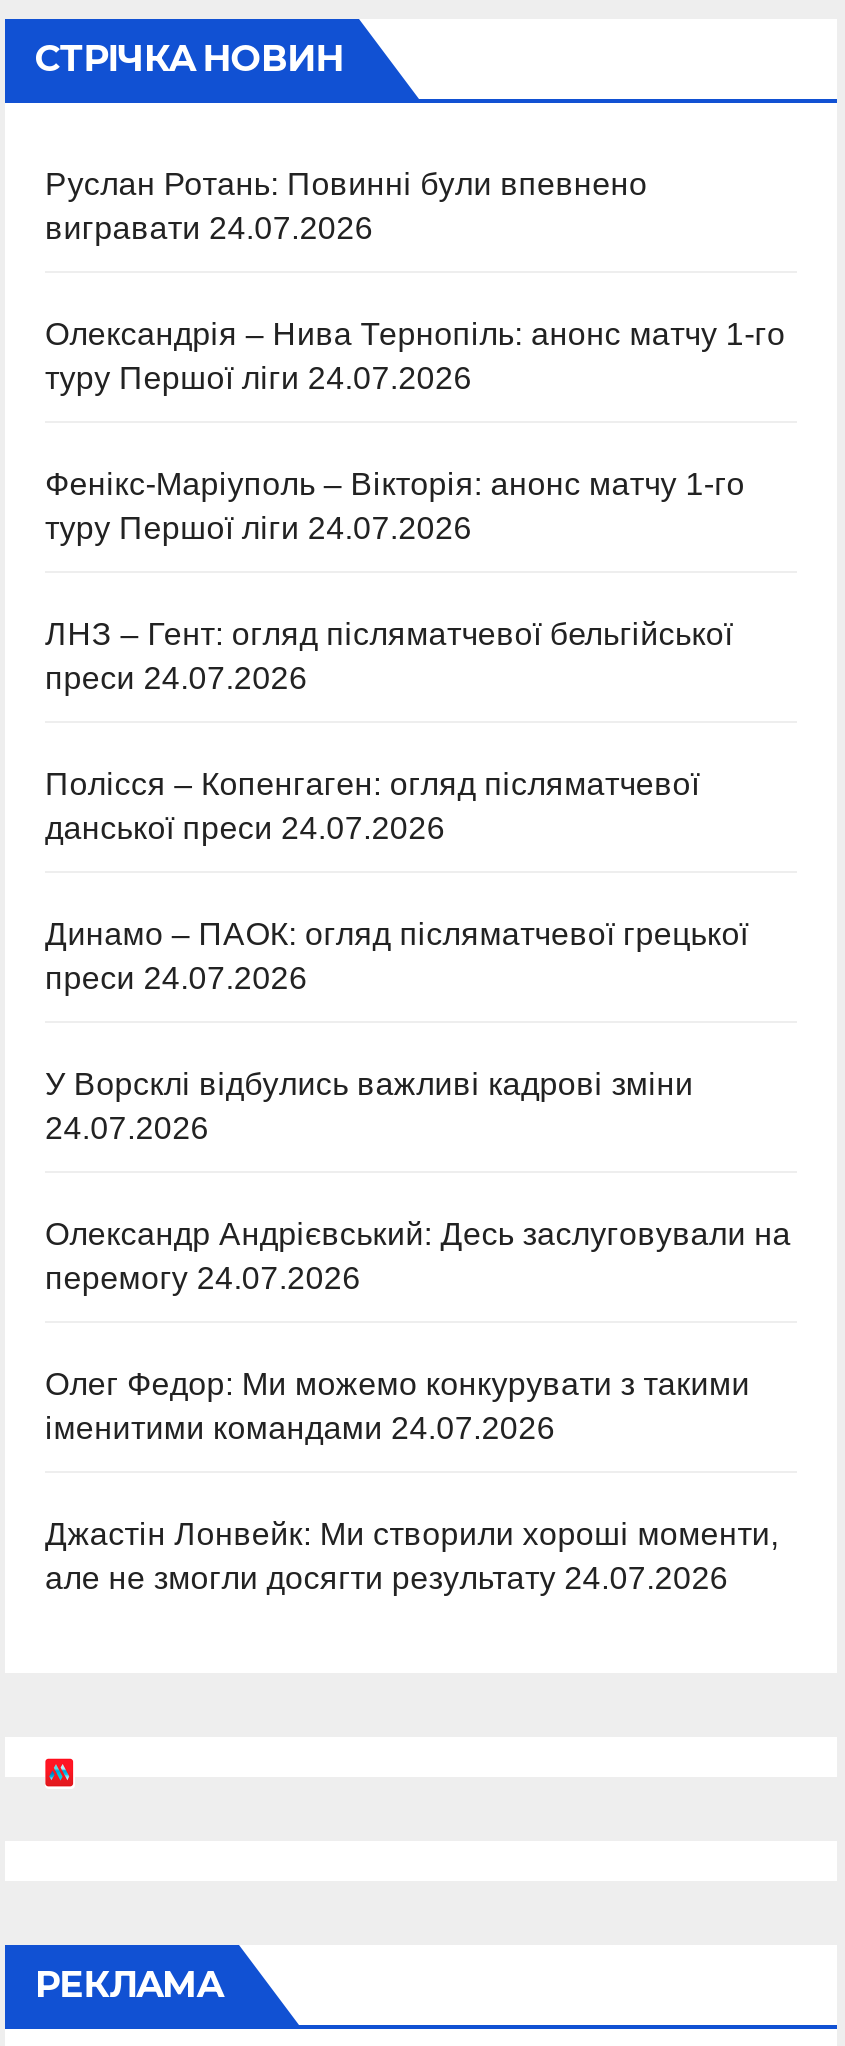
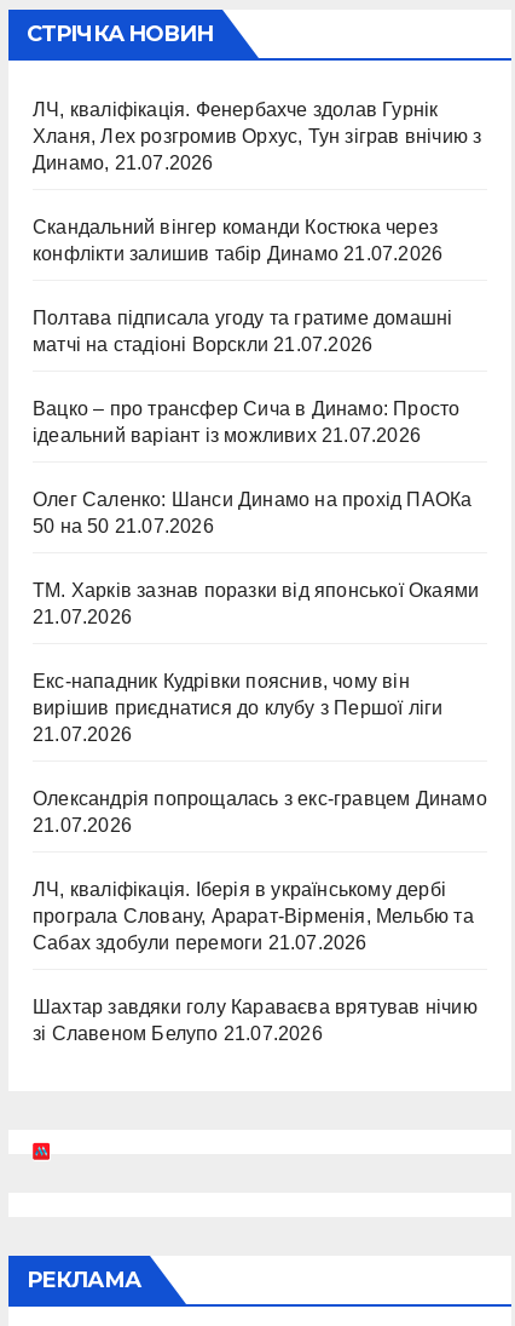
- Руслан Ротань: Повинні були впевнено
- вигравати 24.07.2026
+ ЛЧ, кваліфікація. Фенербахче здолав Гурнік
+ Хланя, Лех розгромив Орхус, Тун зіграв внічию з
+ Динамо, 21.07.2026

- Олександрія – Нива Тернопіль: анонс матчу 1-го
- туру Першої ліги 24.07.2026
+ Скандальний вінгер команди Костюка через
+ конфлікти залишив табір Динамо 21.07.2026

- Фенікс-Маріуполь – Вікторія: анонс матчу 1-го
- туру Першої ліги 24.07.2026
+ Полтава підписала угоду та гратиме домашні
+ матчі на стадіоні Ворскли 21.07.2026

- ЛНЗ – Гент: огляд післяматчевої бельгійської
- преси 24.07.2026
+ Вацко – про трансфер Сича в Динамо: Просто
+ ідеальний варіант із можливих 21.07.2026

- Полісся – Копенгаген: огляд післяматчевої
- данської преси 24.07.2026
+ Олег Саленко: Шанси Динамо на прохід ПАОКа
+ 50 на 50 21.07.2026

- Динамо – ПАОК: огляд післяматчевої грецької
- преси 24.07.2026
+ ТМ. Харків зазнав поразки від японської Окаями
+ 21.07.2026

- У Ворсклі відбулись важливі кадрові зміни
- 24.07.2026
+ Екс-нападник Кудрівки пояснив, чому він
+ вирішив приєднатися до клубу з Першої ліги
+ 21.07.2026

- Олександр Андрієвський: Десь заслуговували на
- перемогу 24.07.2026
+ Олександрія попрощалась з екс-гравцем Динамо
+ 21.07.2026

- Олег Федор: Ми можемо конкурувати з такими
- іменитими командами 24.07.2026
+ ЛЧ, кваліфікація. Іберія в українському дербі
+ програла Словану, Арарат-Вірменія, Мельбю та
+ Сабах здобули перемоги 21.07.2026

- Джастін Лонвейк: Ми створили хороші моменти,
- але не змогли досягти результату 24.07.2026
+ Шахтар завдяки голу Караваєва врятував нічию
+ зі Славеном Белупо 21.07.2026
